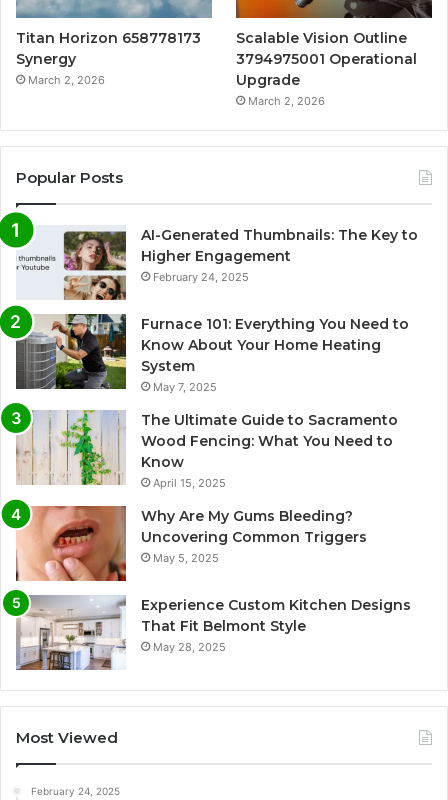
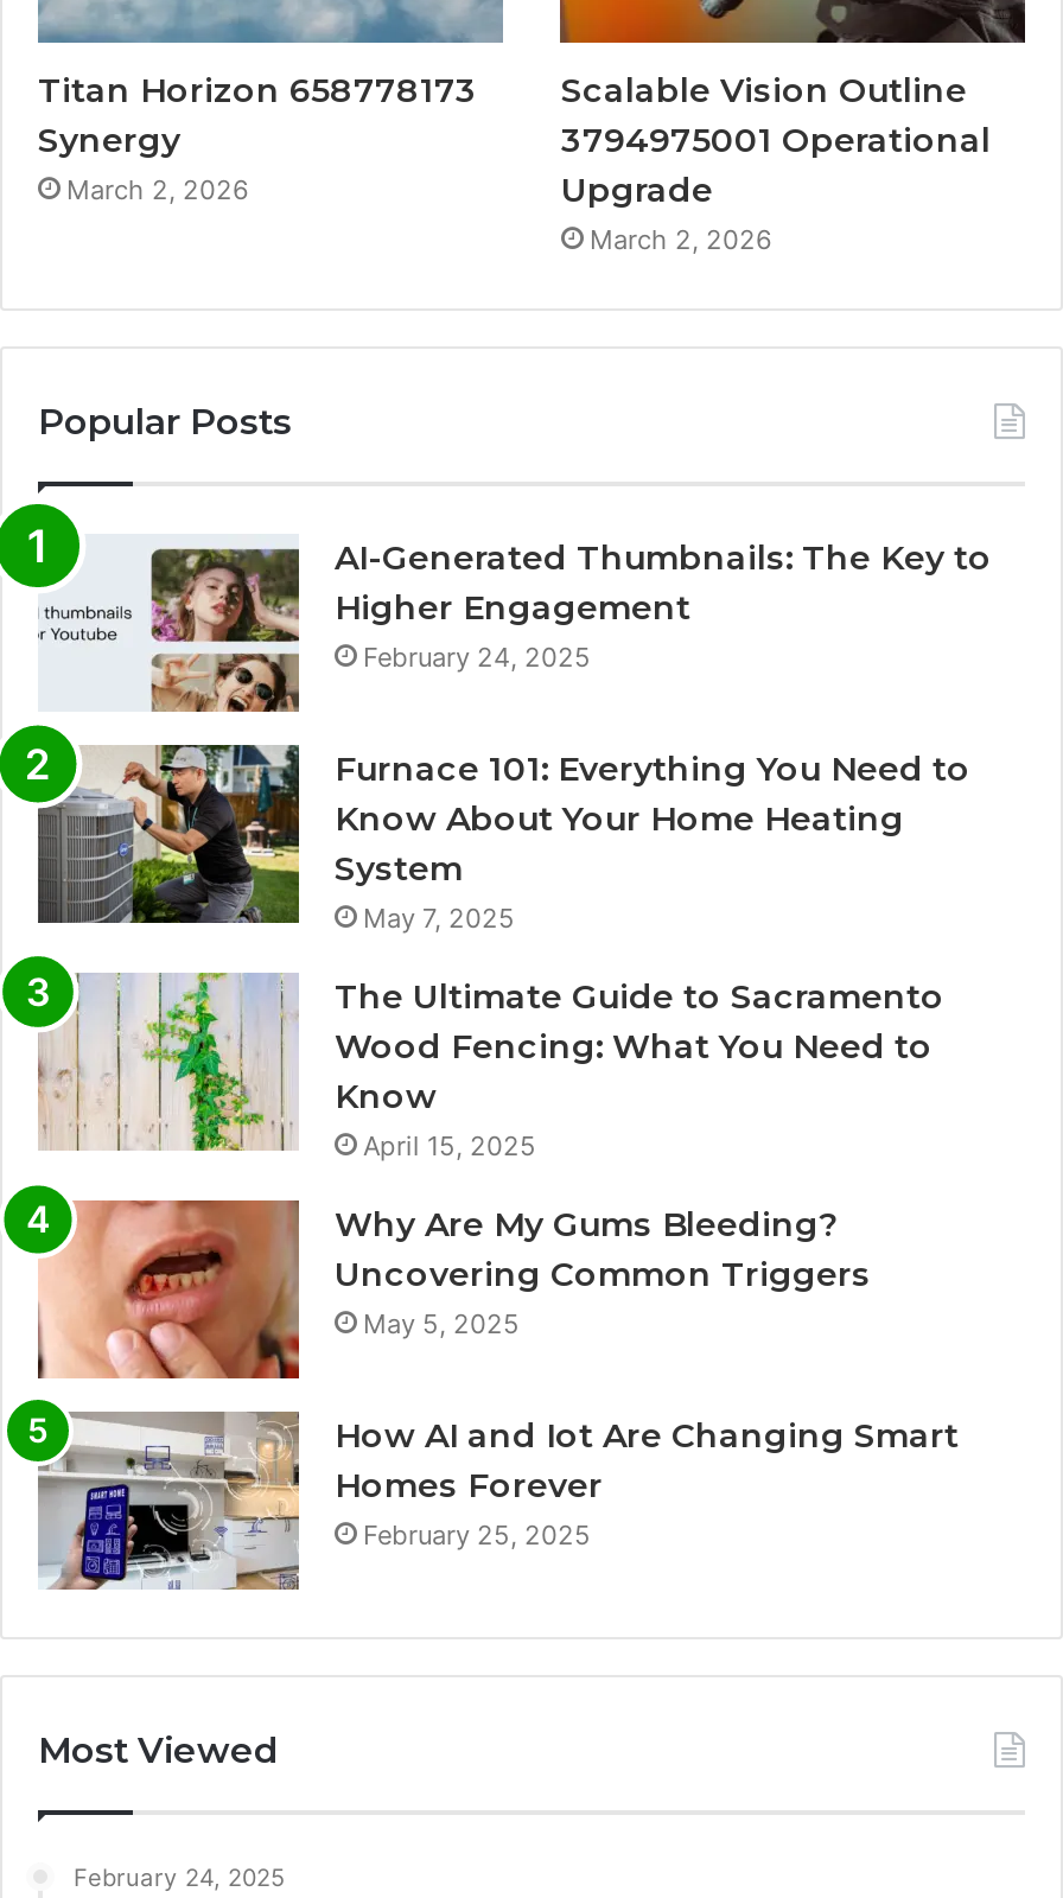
- [image]
- Experience Custom Kitchen Designs
- That Fit Belmont Style
- May 28, 2025
+ [image]
+ How AI and Iot Are Changing Smart
+ Homes Forever
+ February 25, 2025
